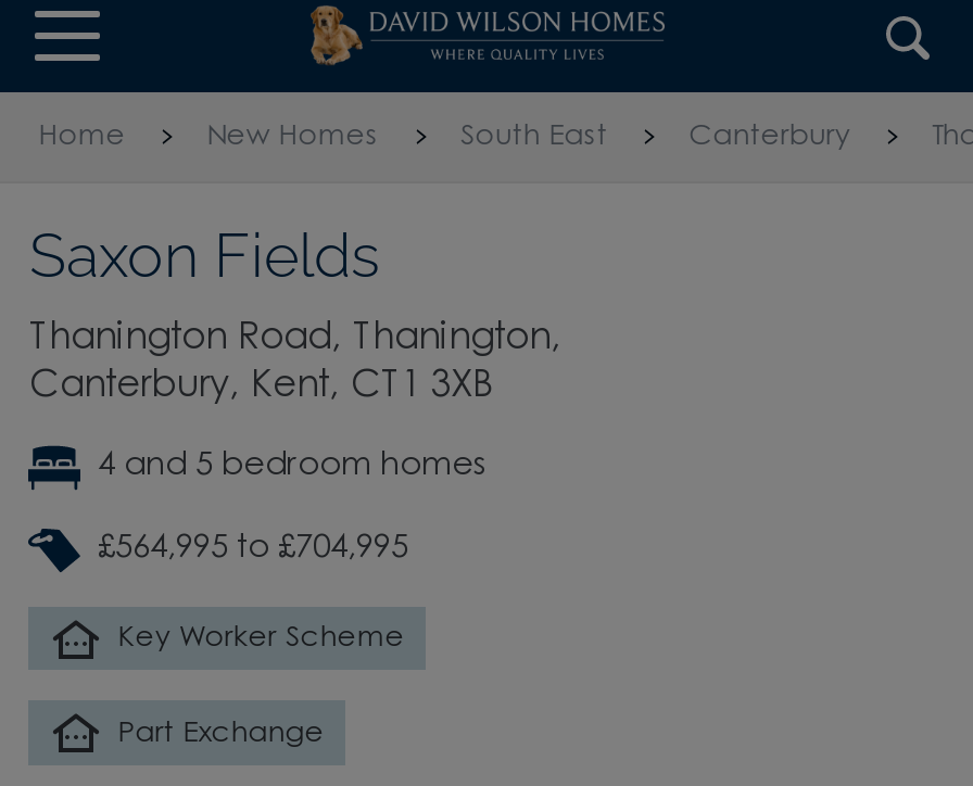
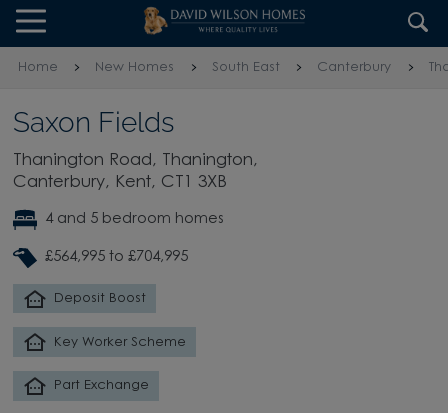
+ Deposit Boost
